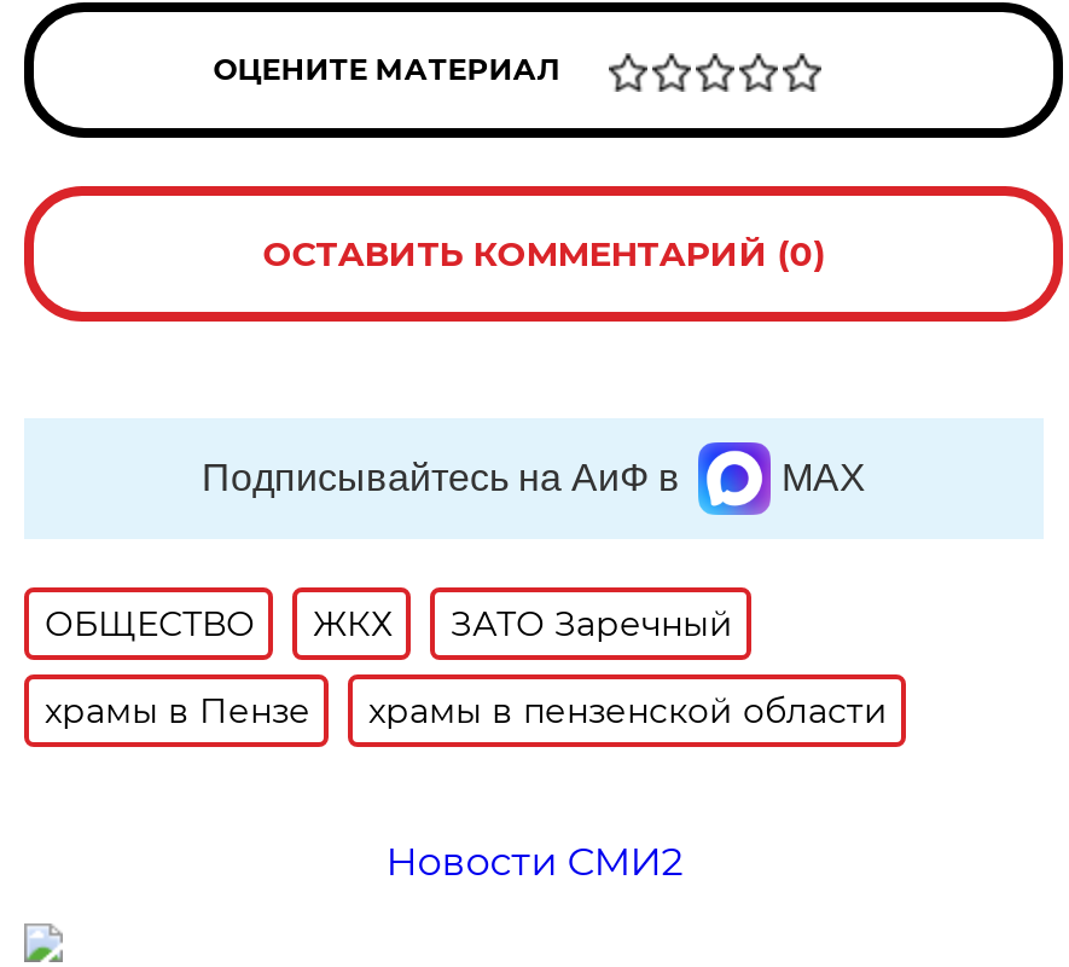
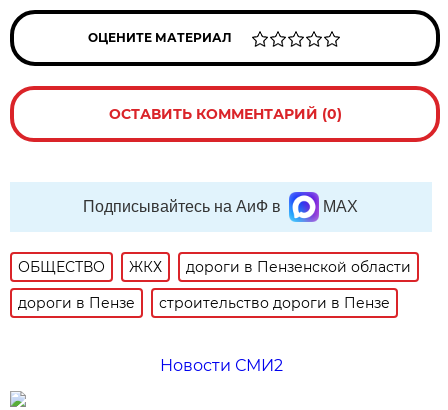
- ЗАТО Заречный
+ дороги в Пензенской области

- храмы в Пензе
- храмы в пензенской области
+ дороги в Пензе
+ строительство дороги в Пензе
